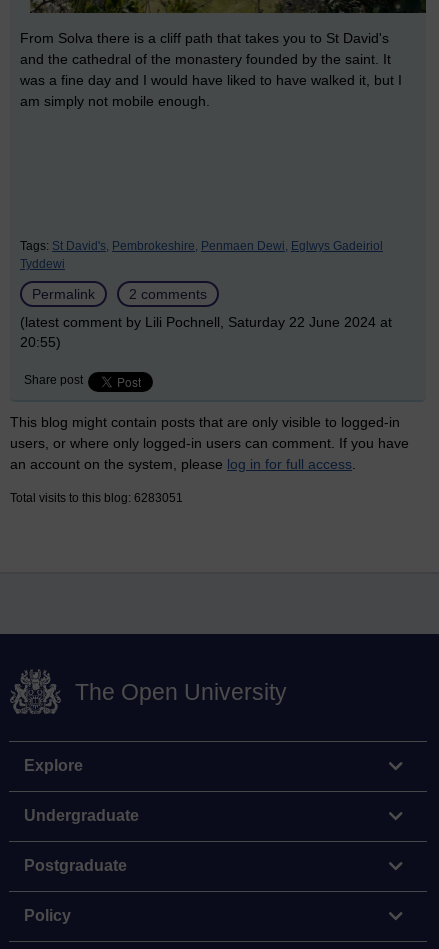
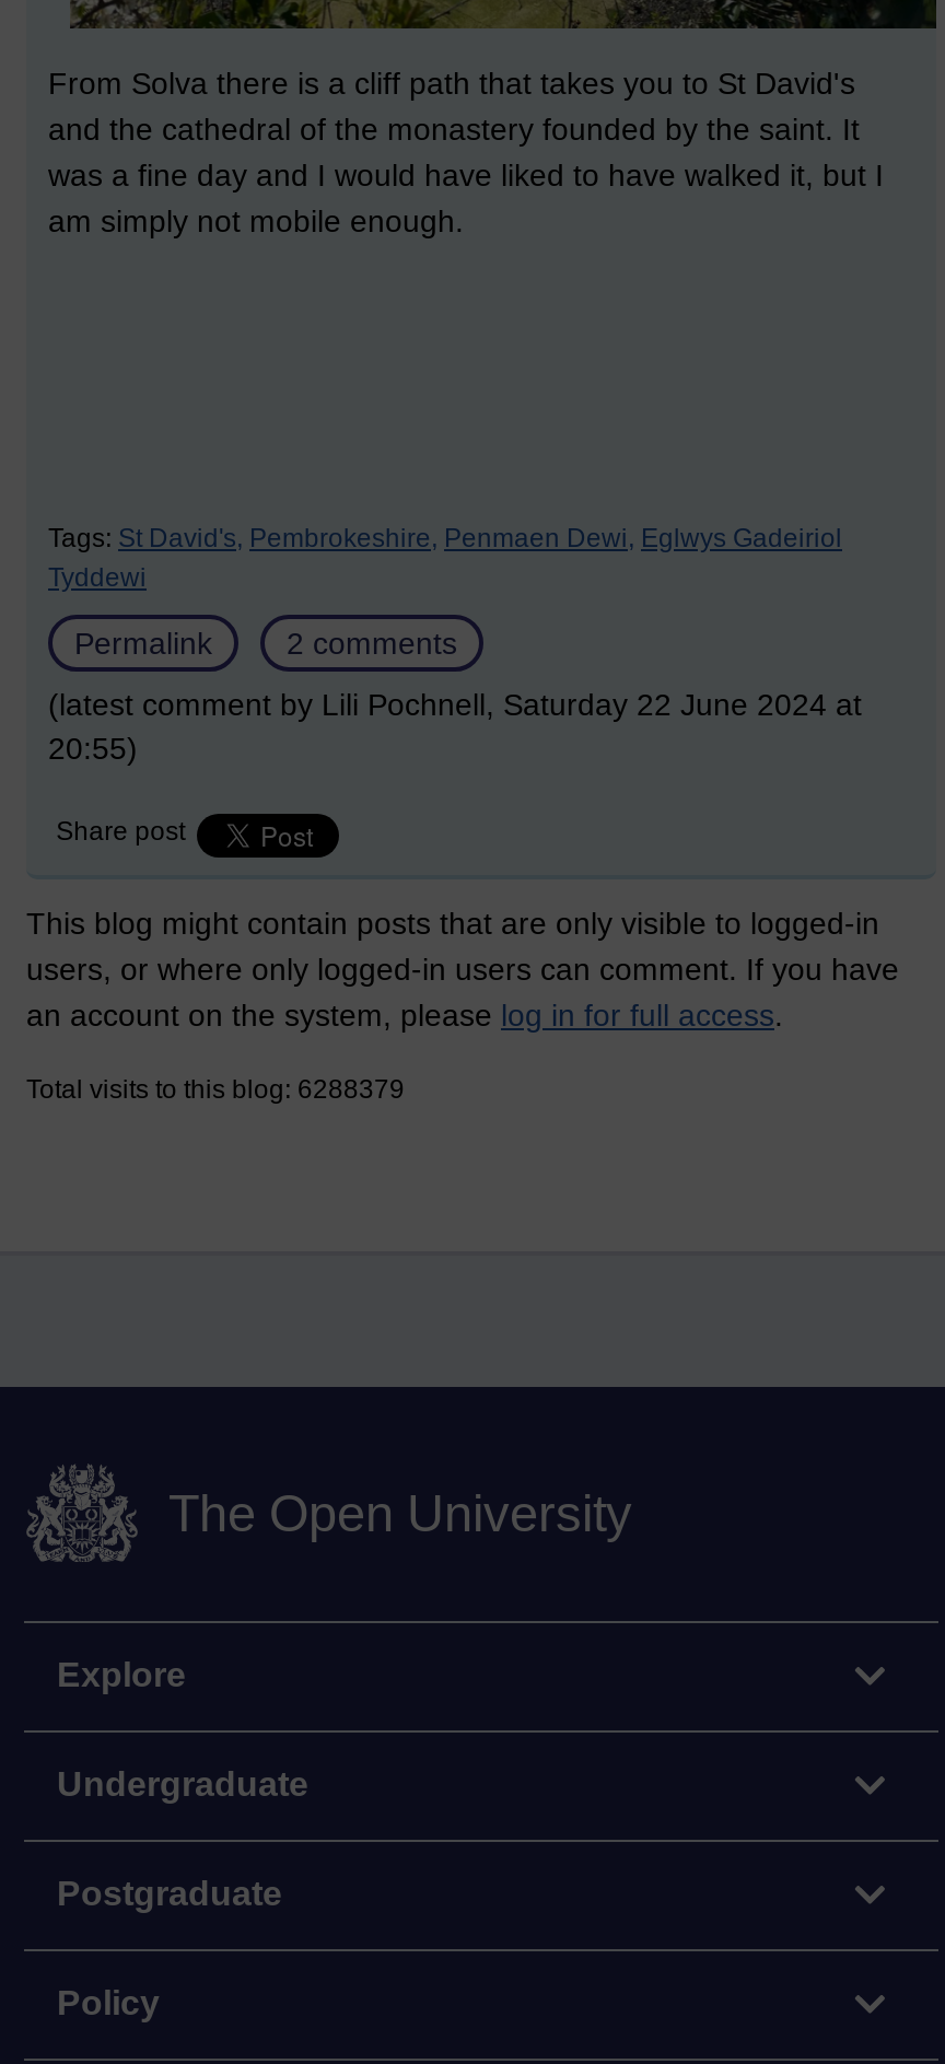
- Total visits to this blog: 6283051
+ Total visits to this blog: 6288379
